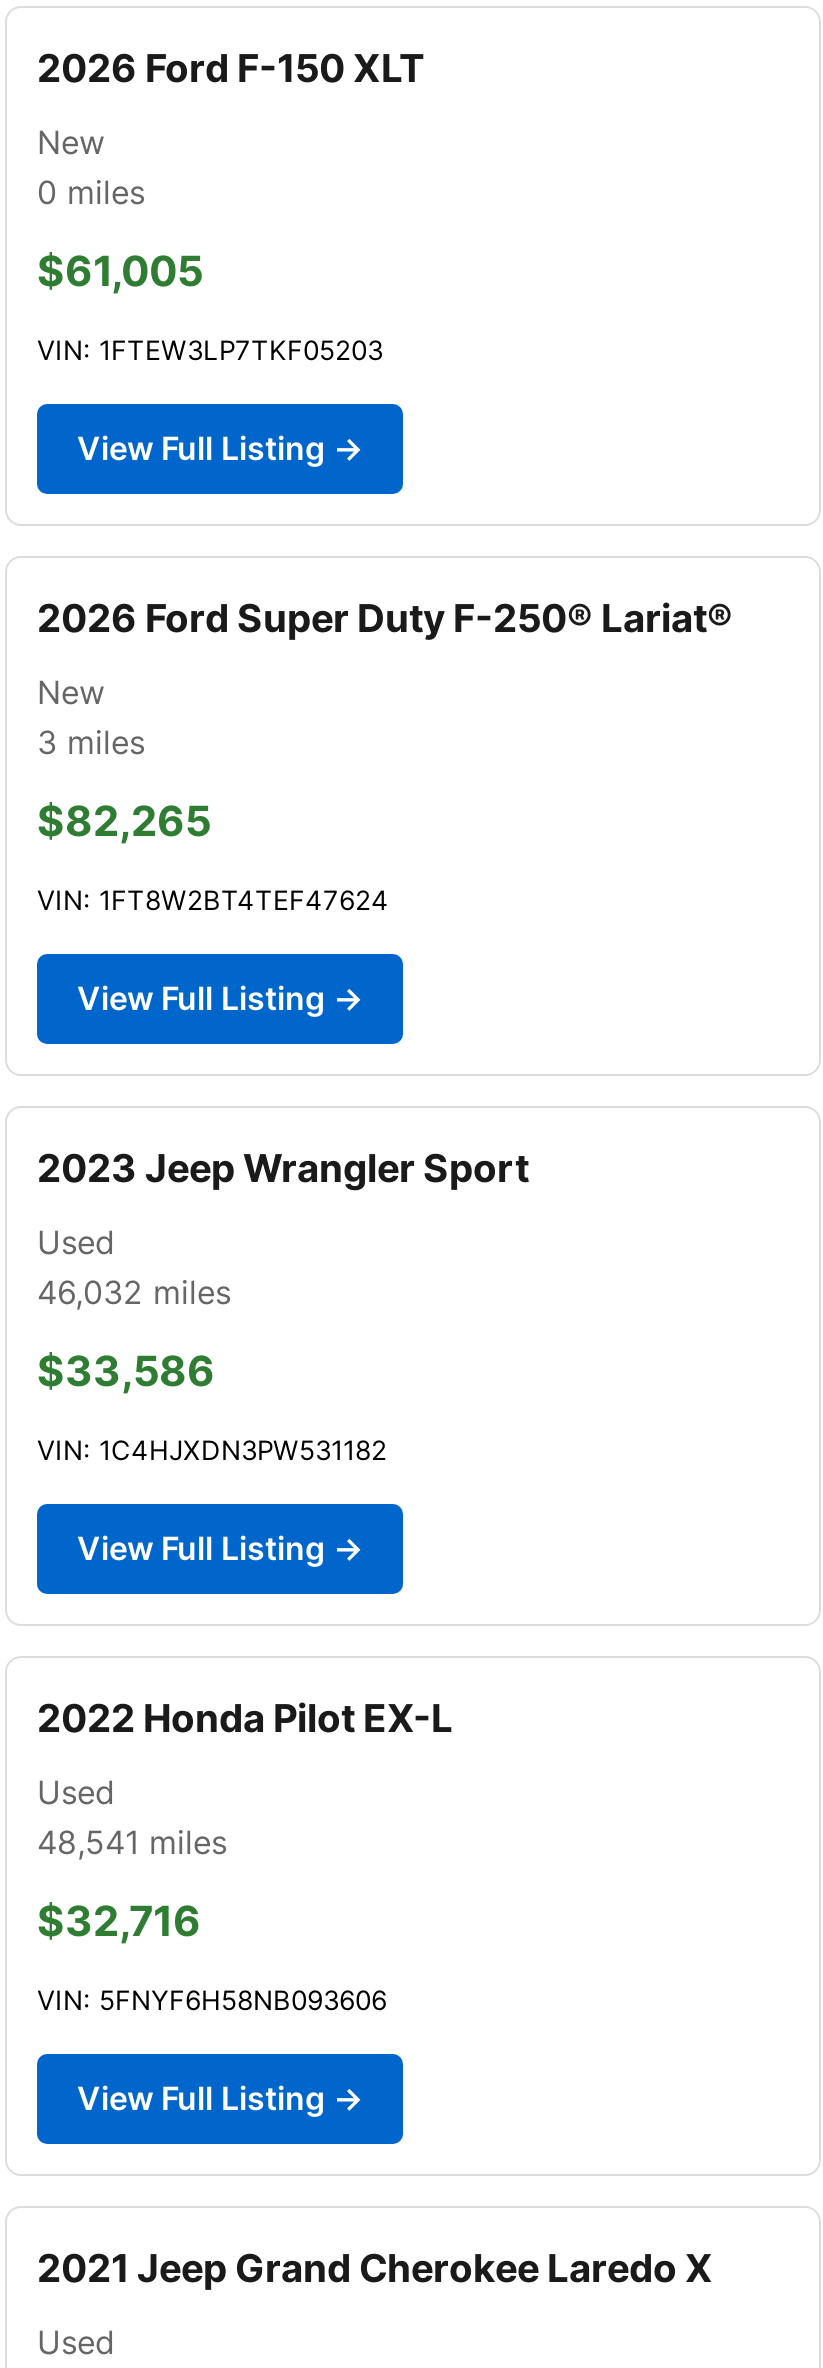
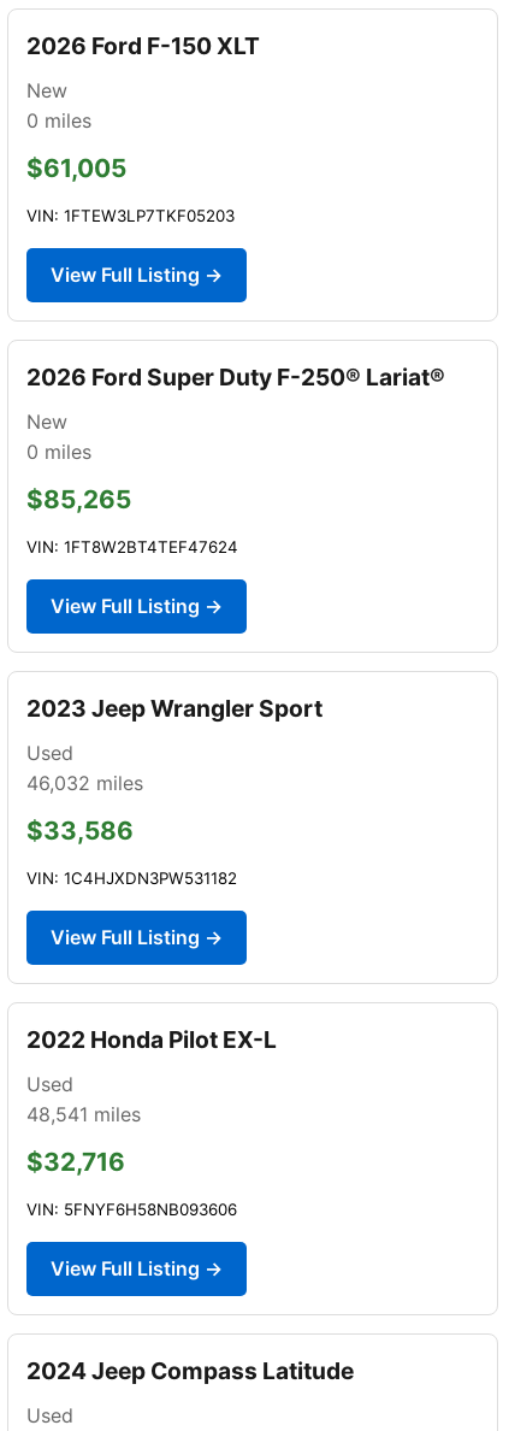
- 3 miles
+ 0 miles

- $82,265
+ $85,265

- 2021 Jeep Grand Cherokee Laredo X
+ 2024 Jeep Compass Latitude
